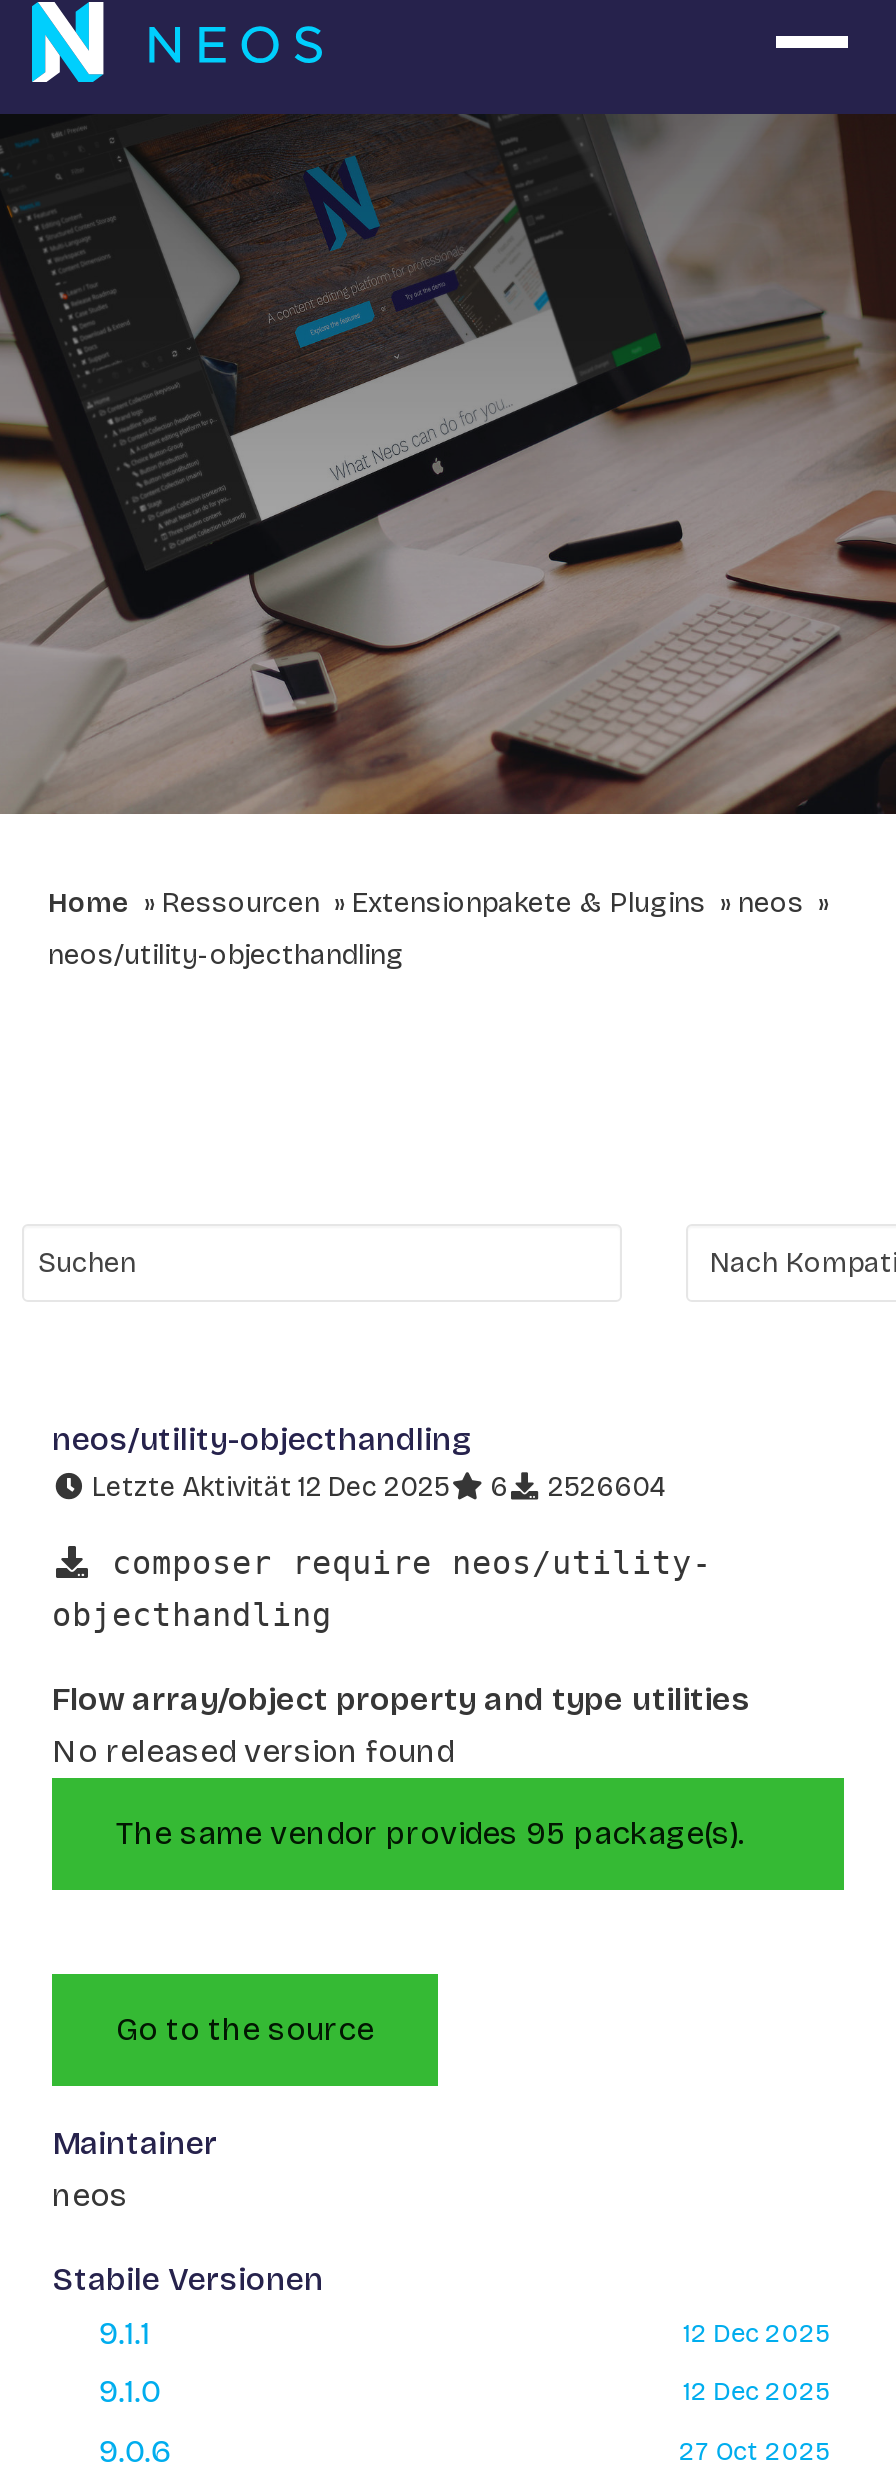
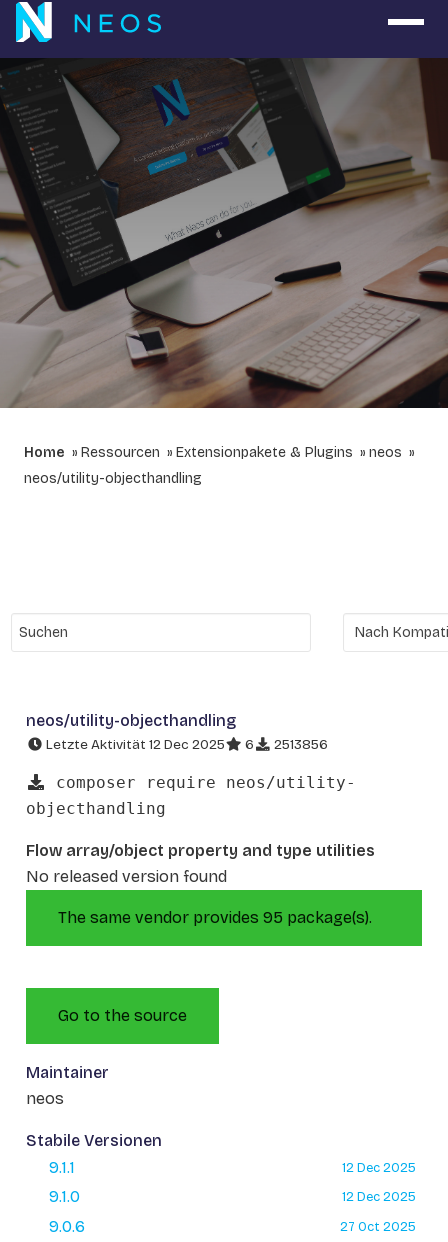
- Letzte Aktivität 12 Dec 2025 6 2526604
+ Letzte Aktivität 12 Dec 2025 6 2513856
